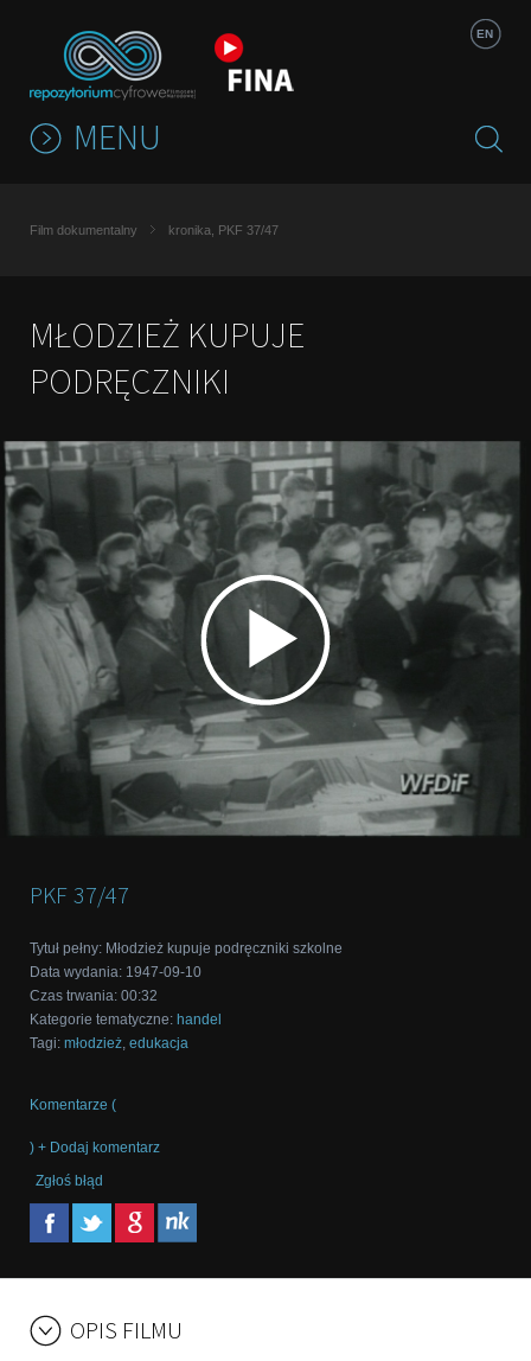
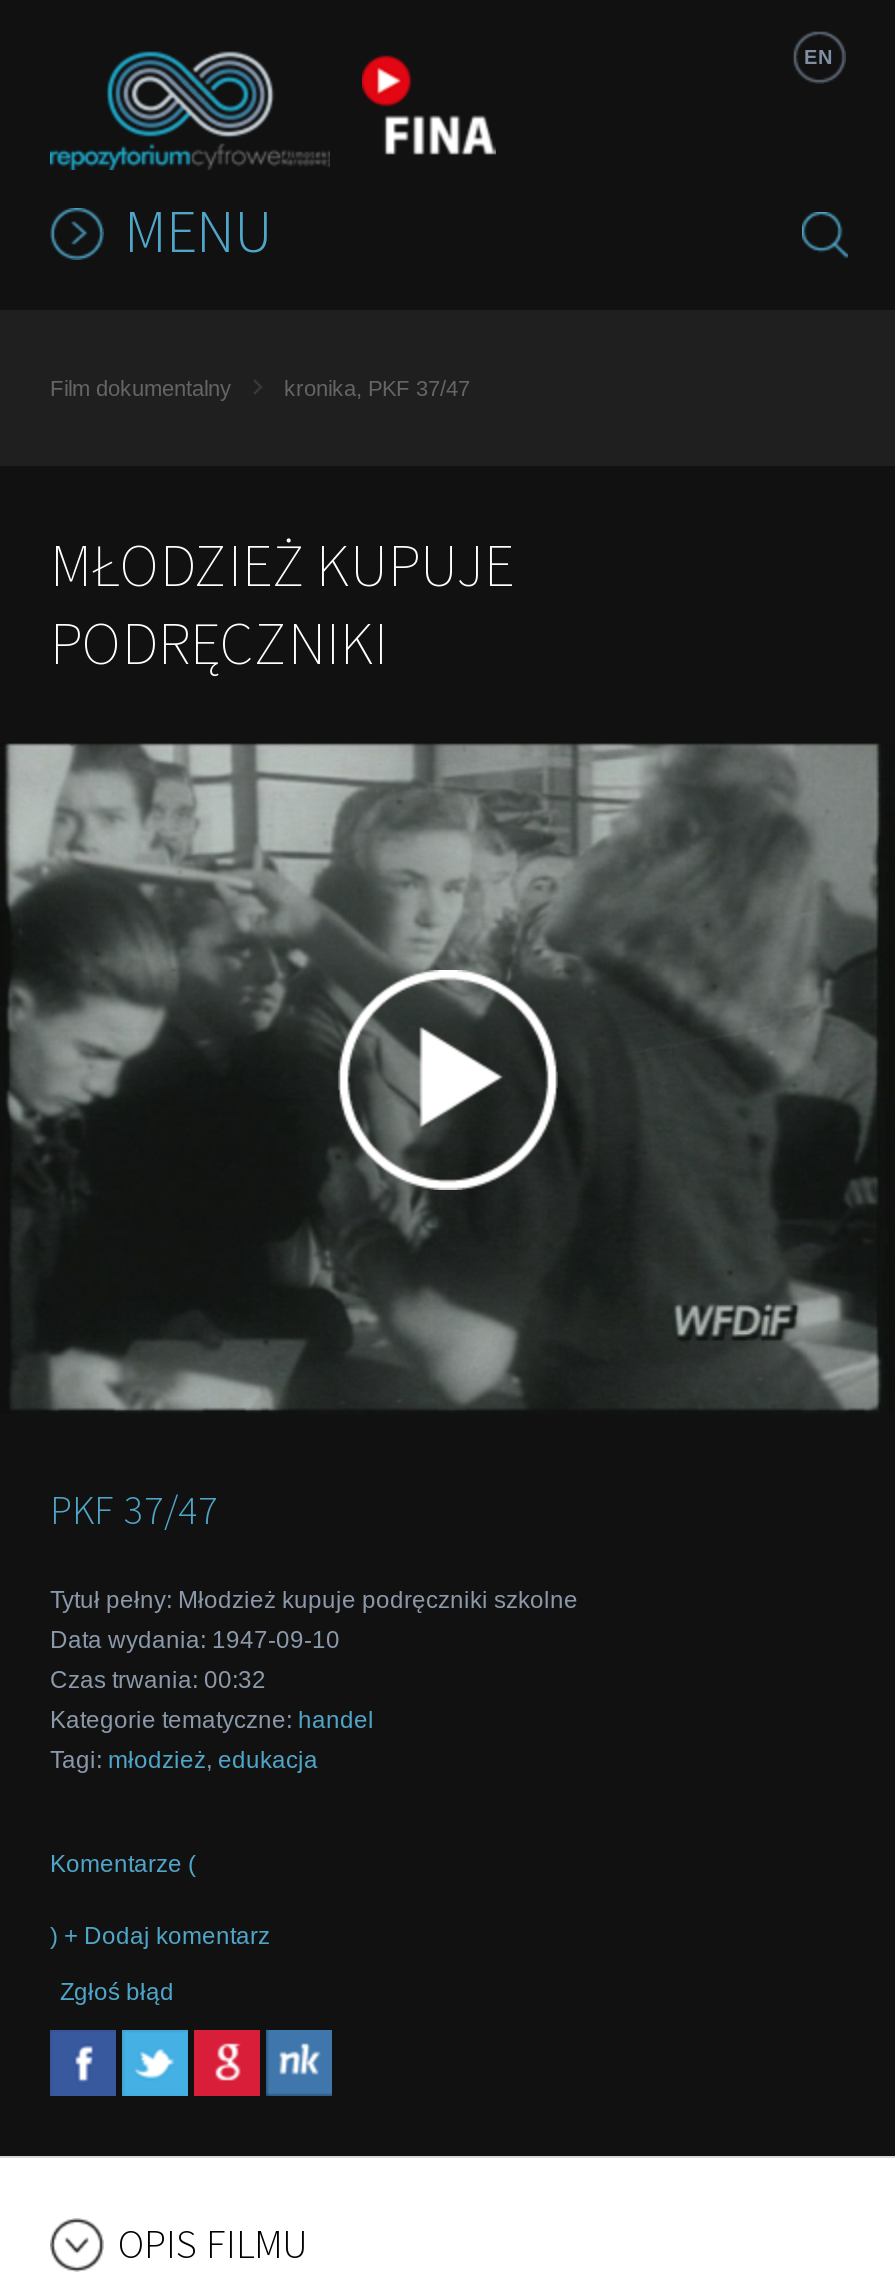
- [image]
+ [image]
